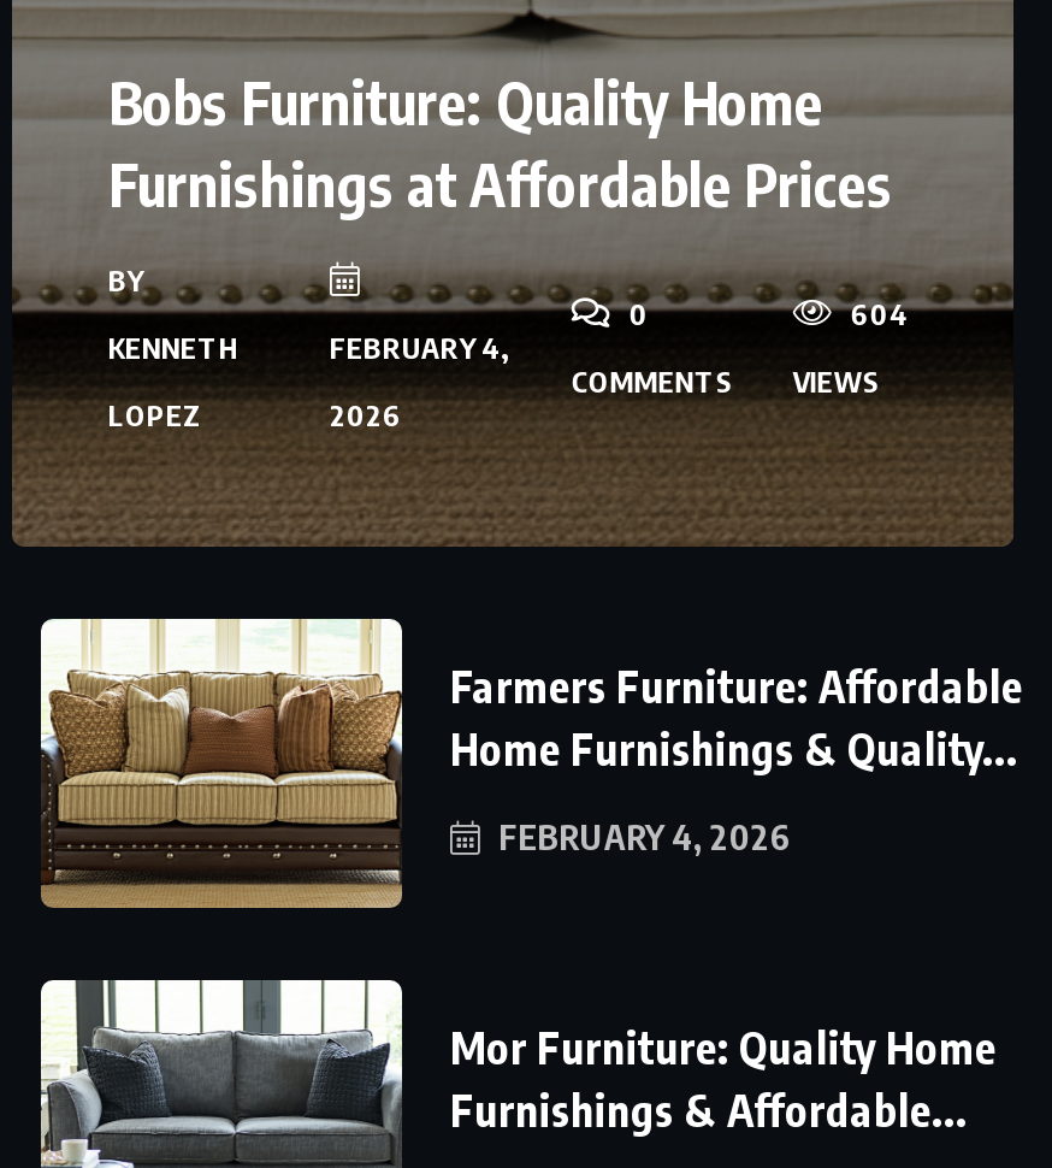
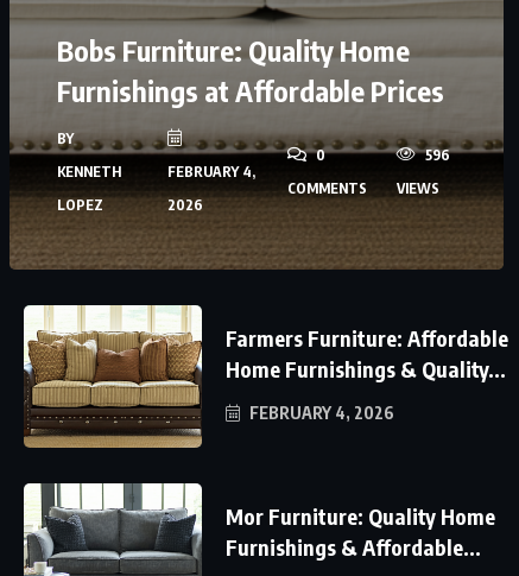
- 604
+ 596
